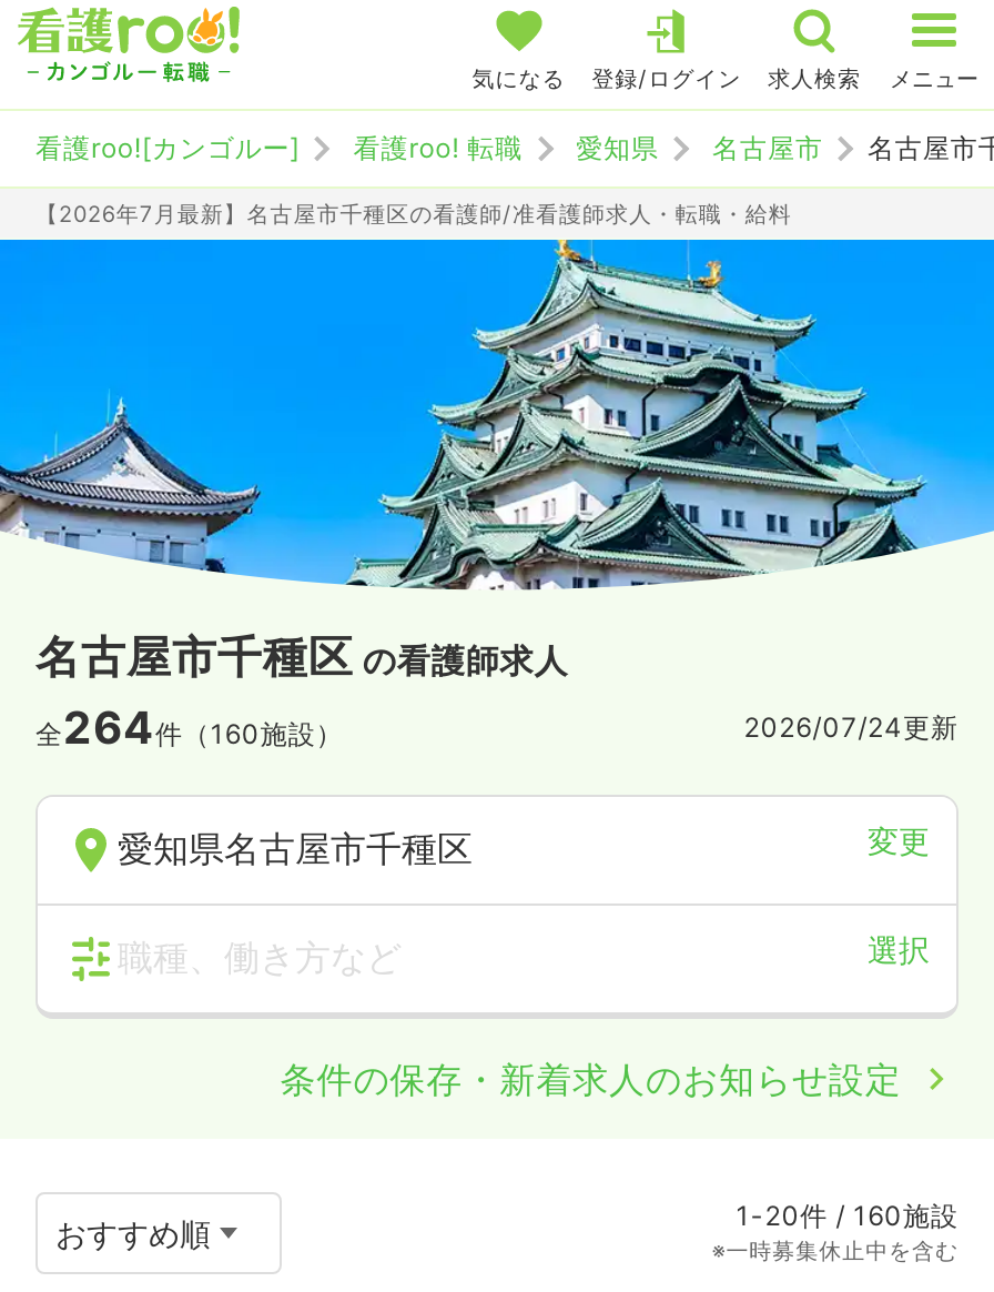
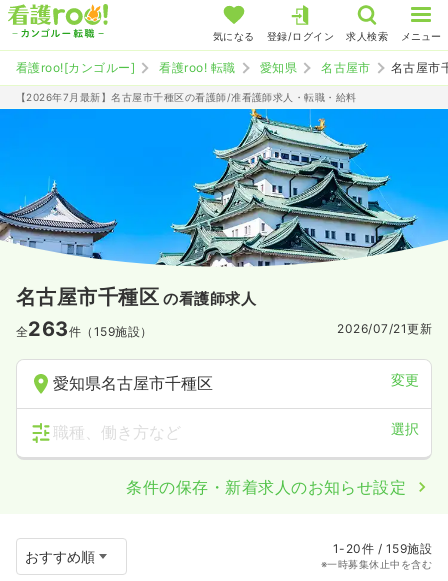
- 全264件（160施設）
+ 全263件（159施設）

- 2026/07/24更新
+ 2026/07/21更新

- 1-20件 / 160施設
+ 1-20件 / 159施設
